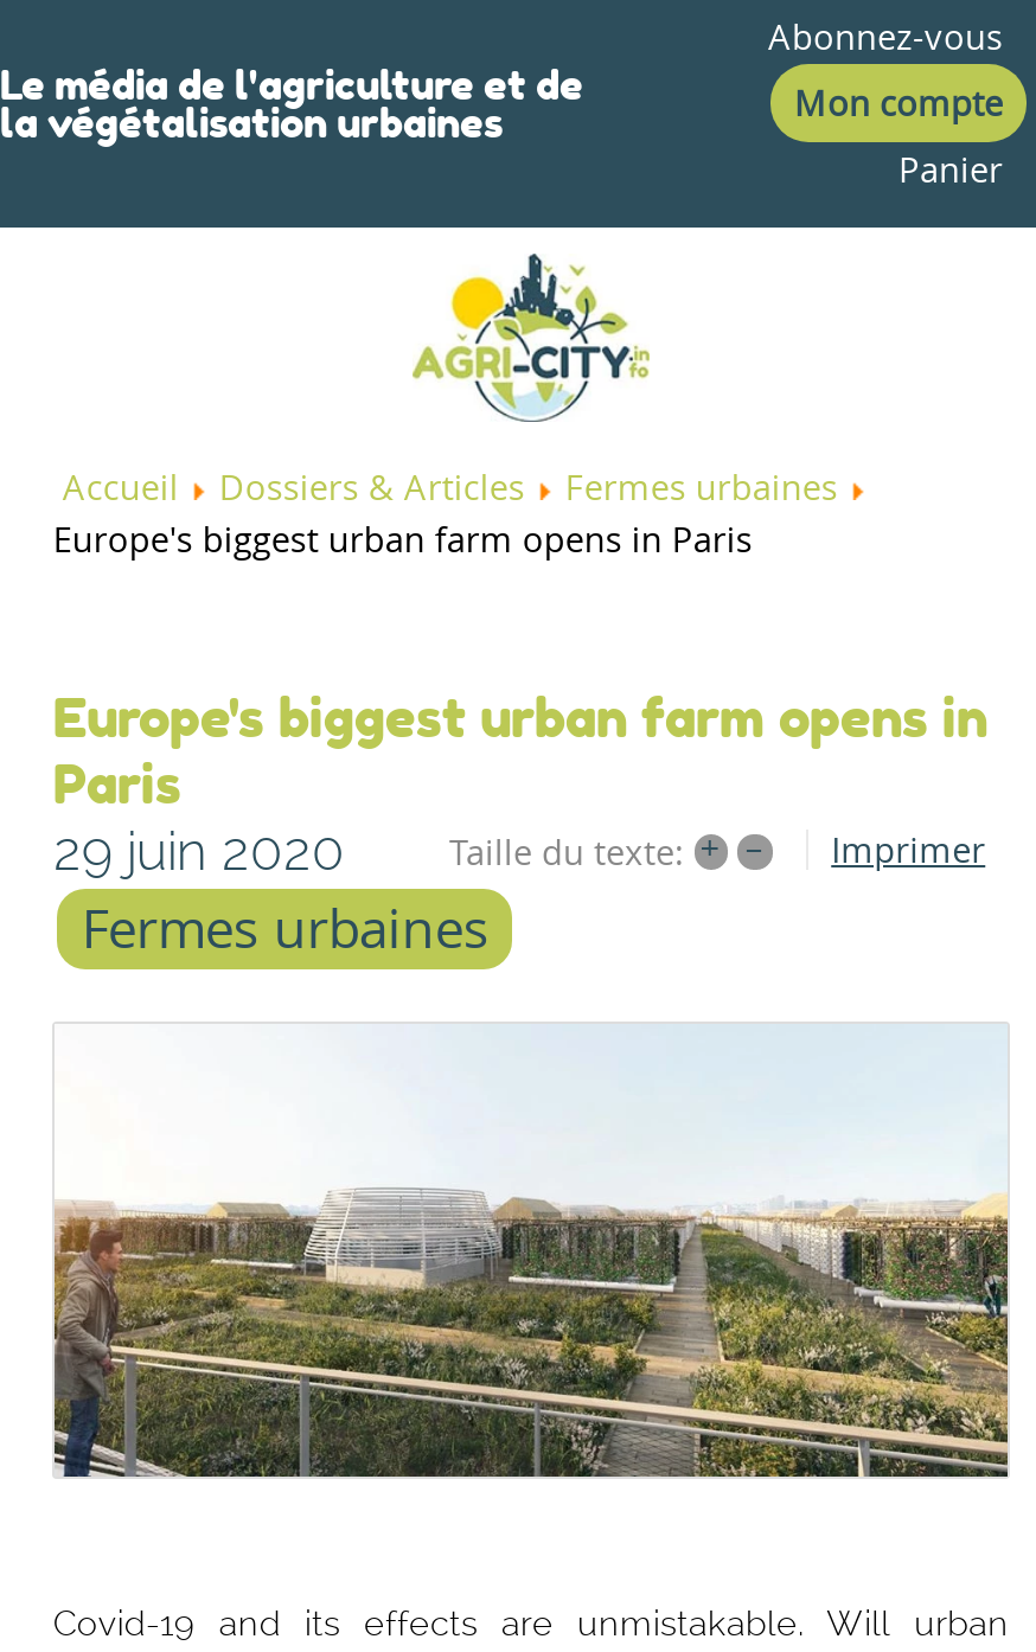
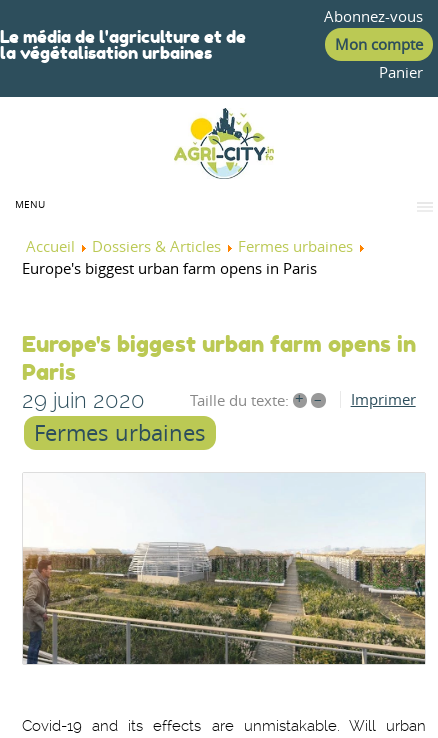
+ MENU
